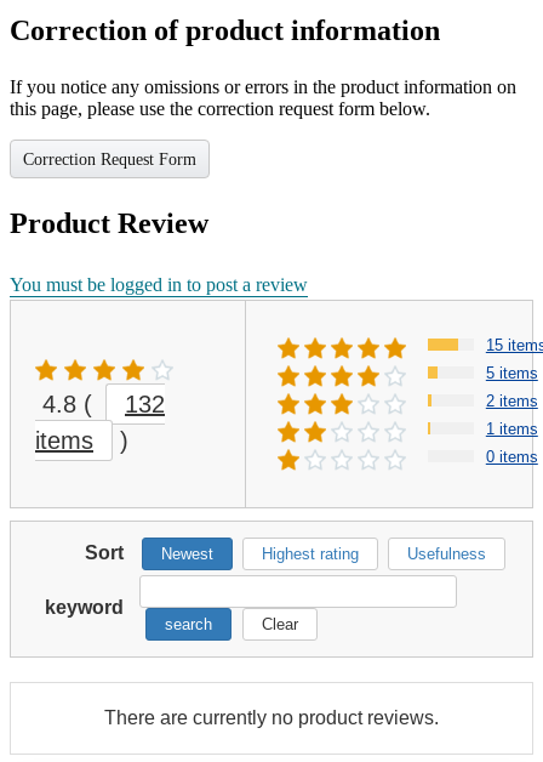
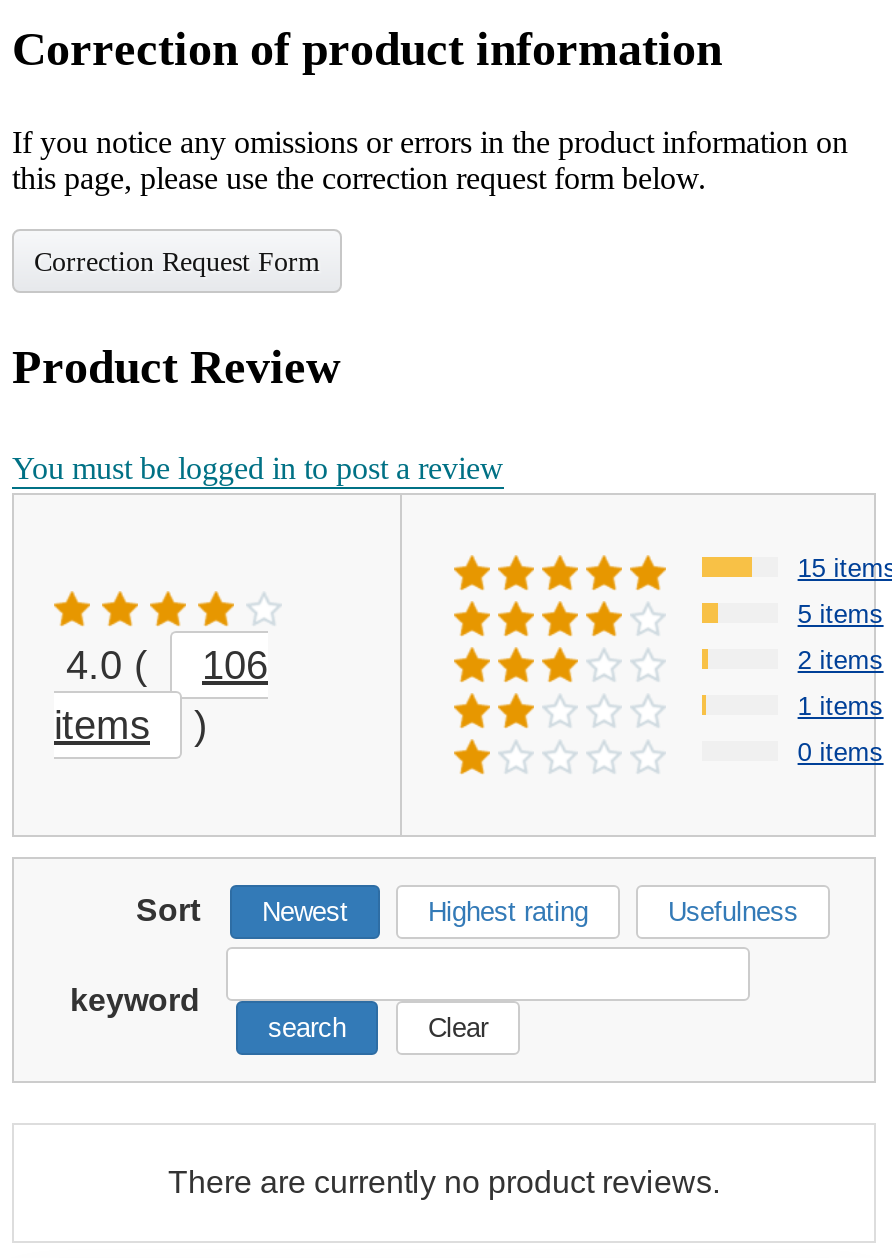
- 4.8 (
+ 4.0 (

- 132
+ 106
